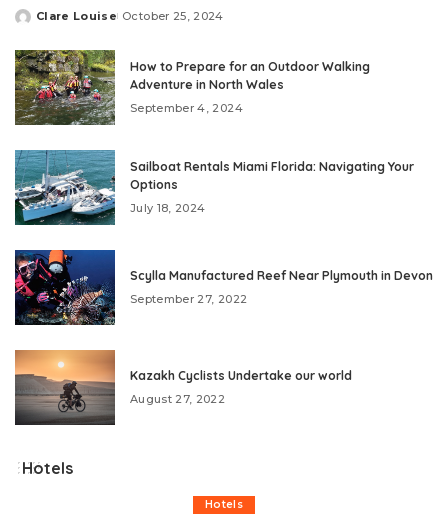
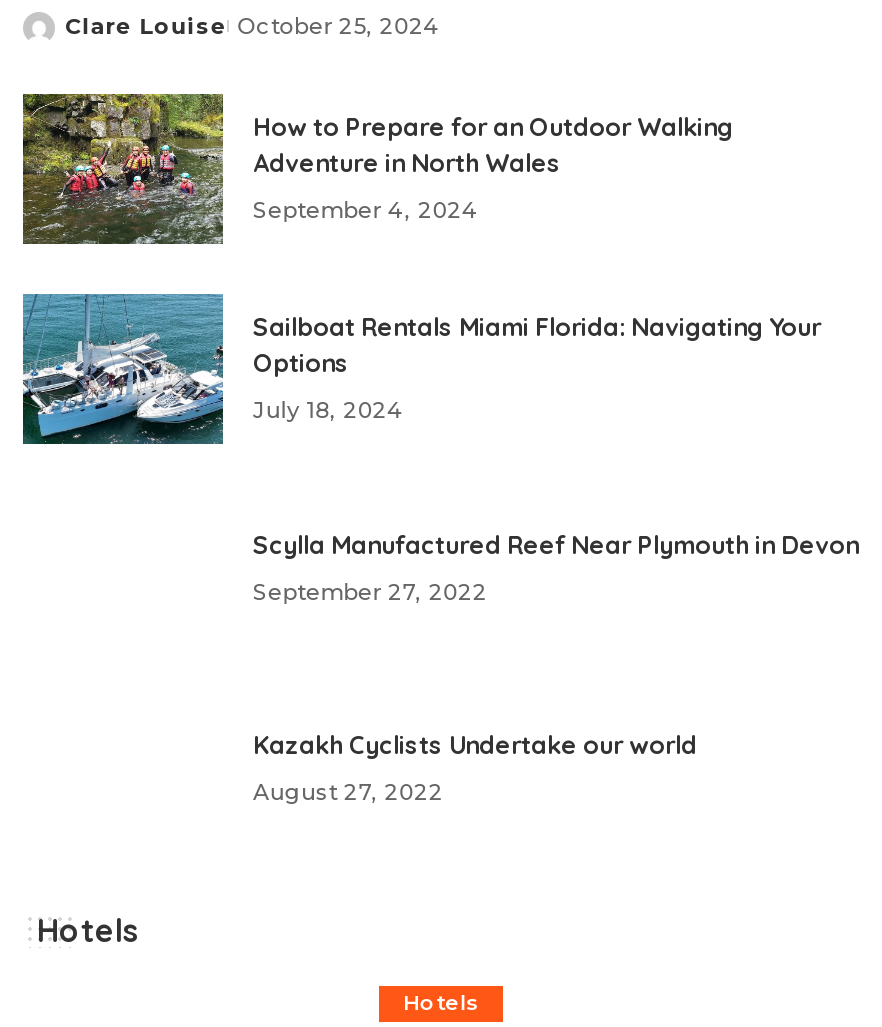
- [image]

- [image]
